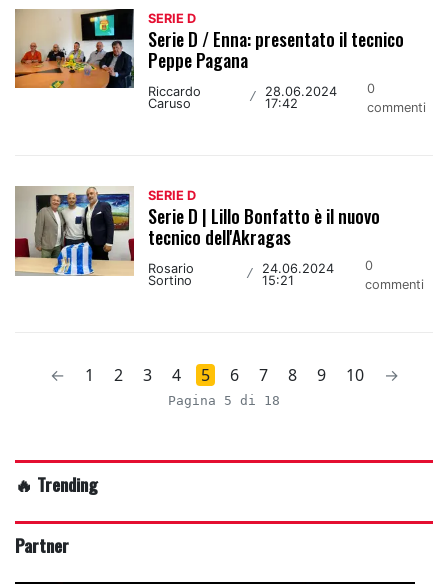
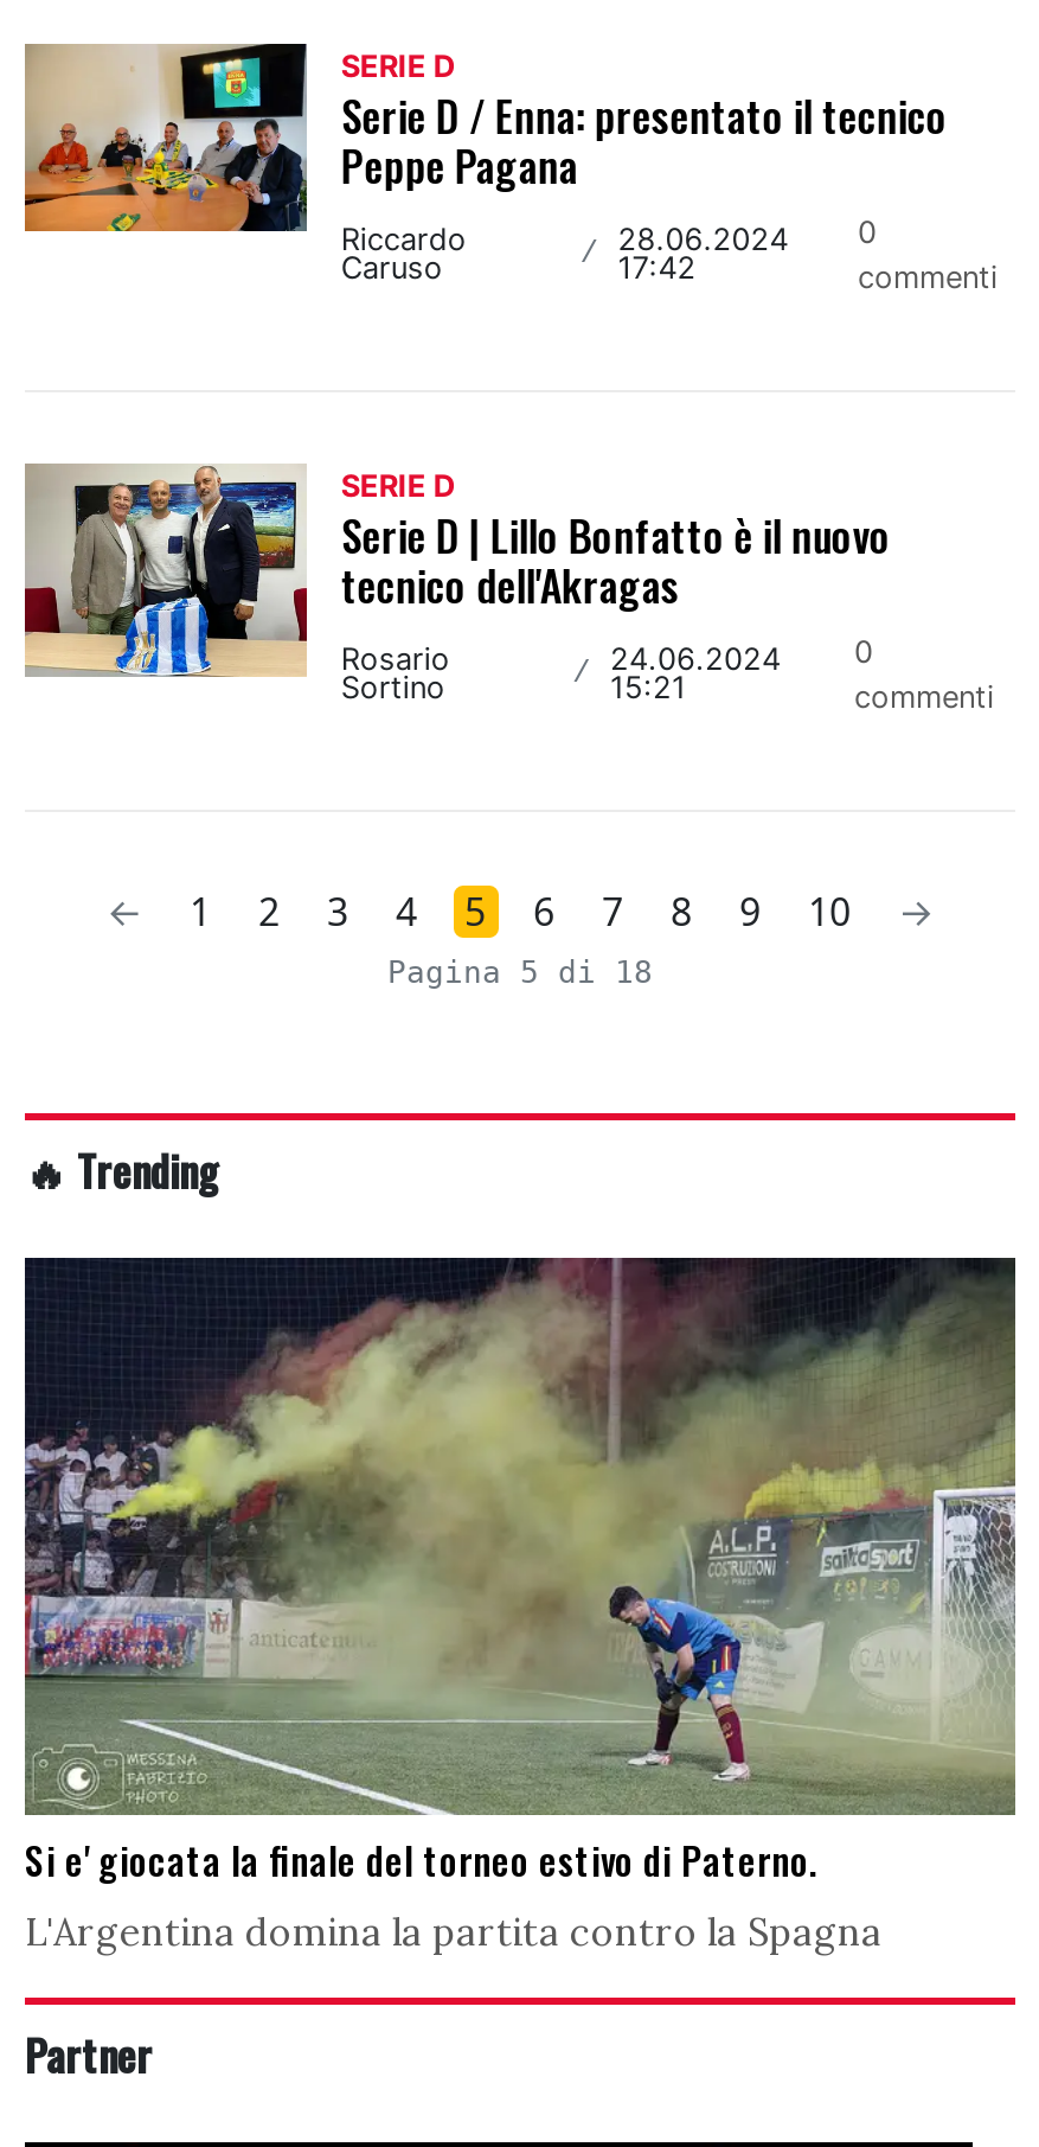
+ [image]
+ Si e' giocata la finale del torneo estivo di Paterno.
+ L'Argentina domina la partita contro la Spagna
